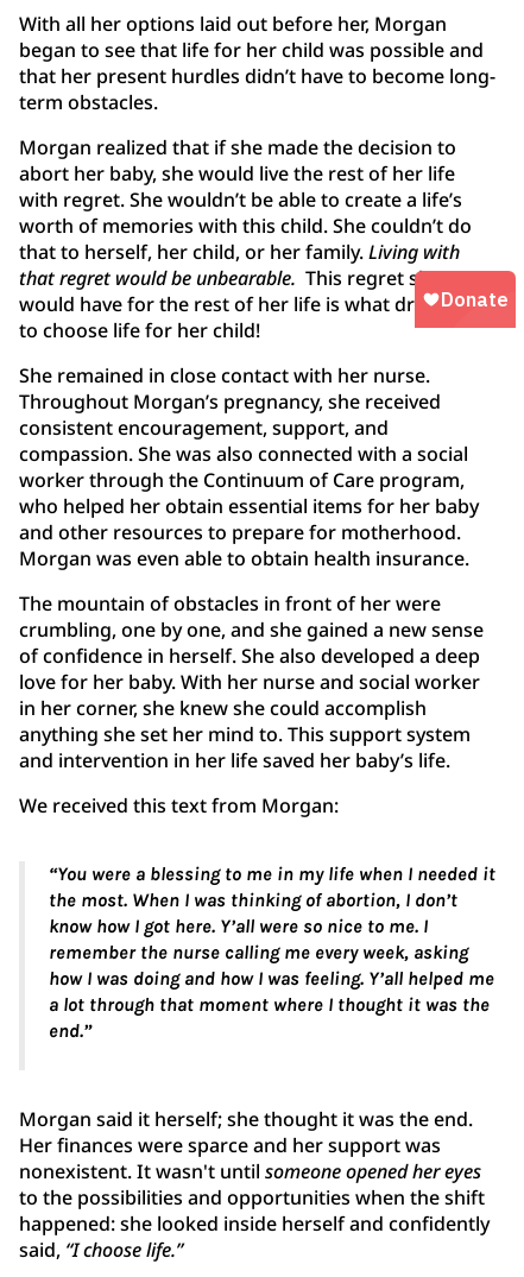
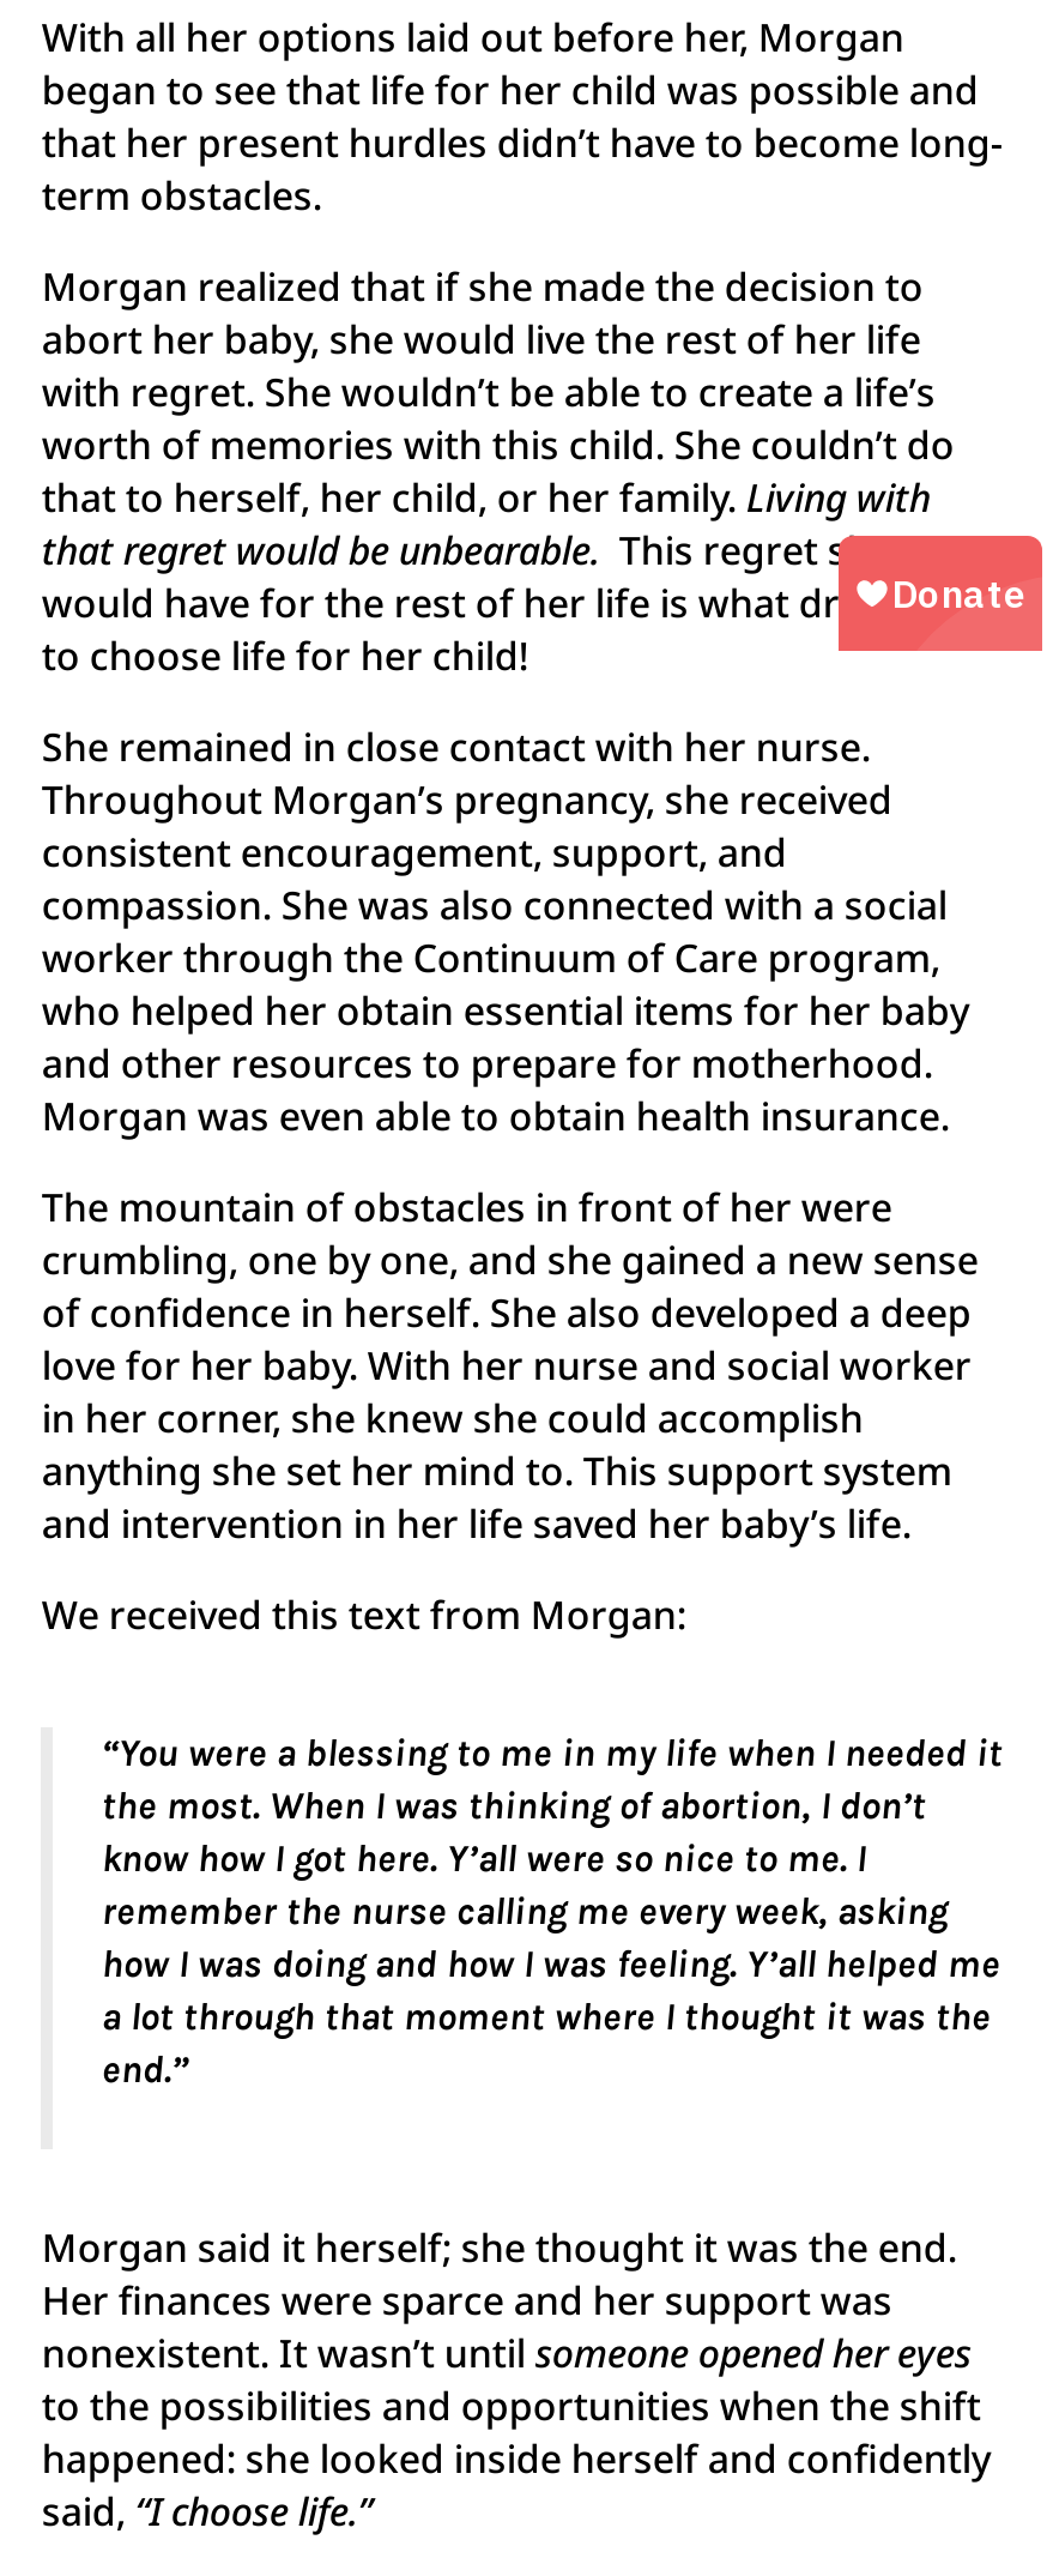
- nonexistent. It wasn't until someone opened her eyes
+ nonexistent. It wasn’t until someone opened her eyes
